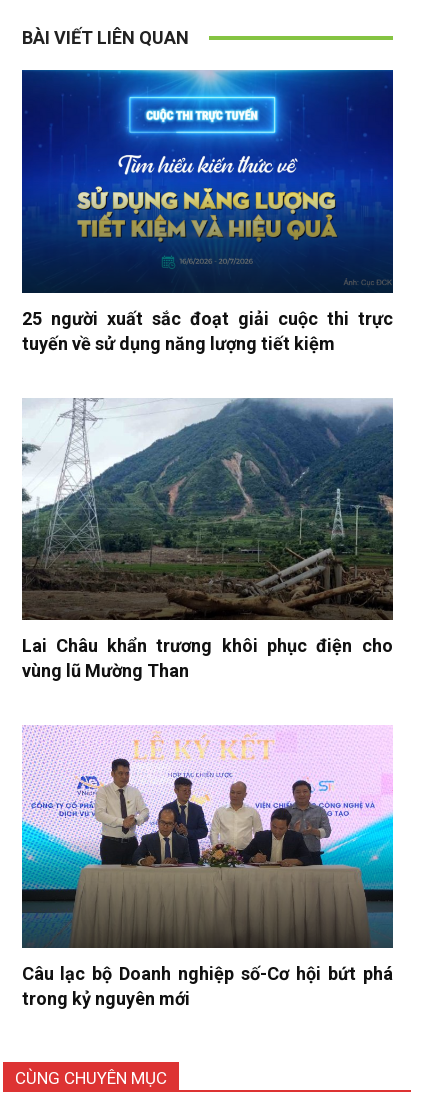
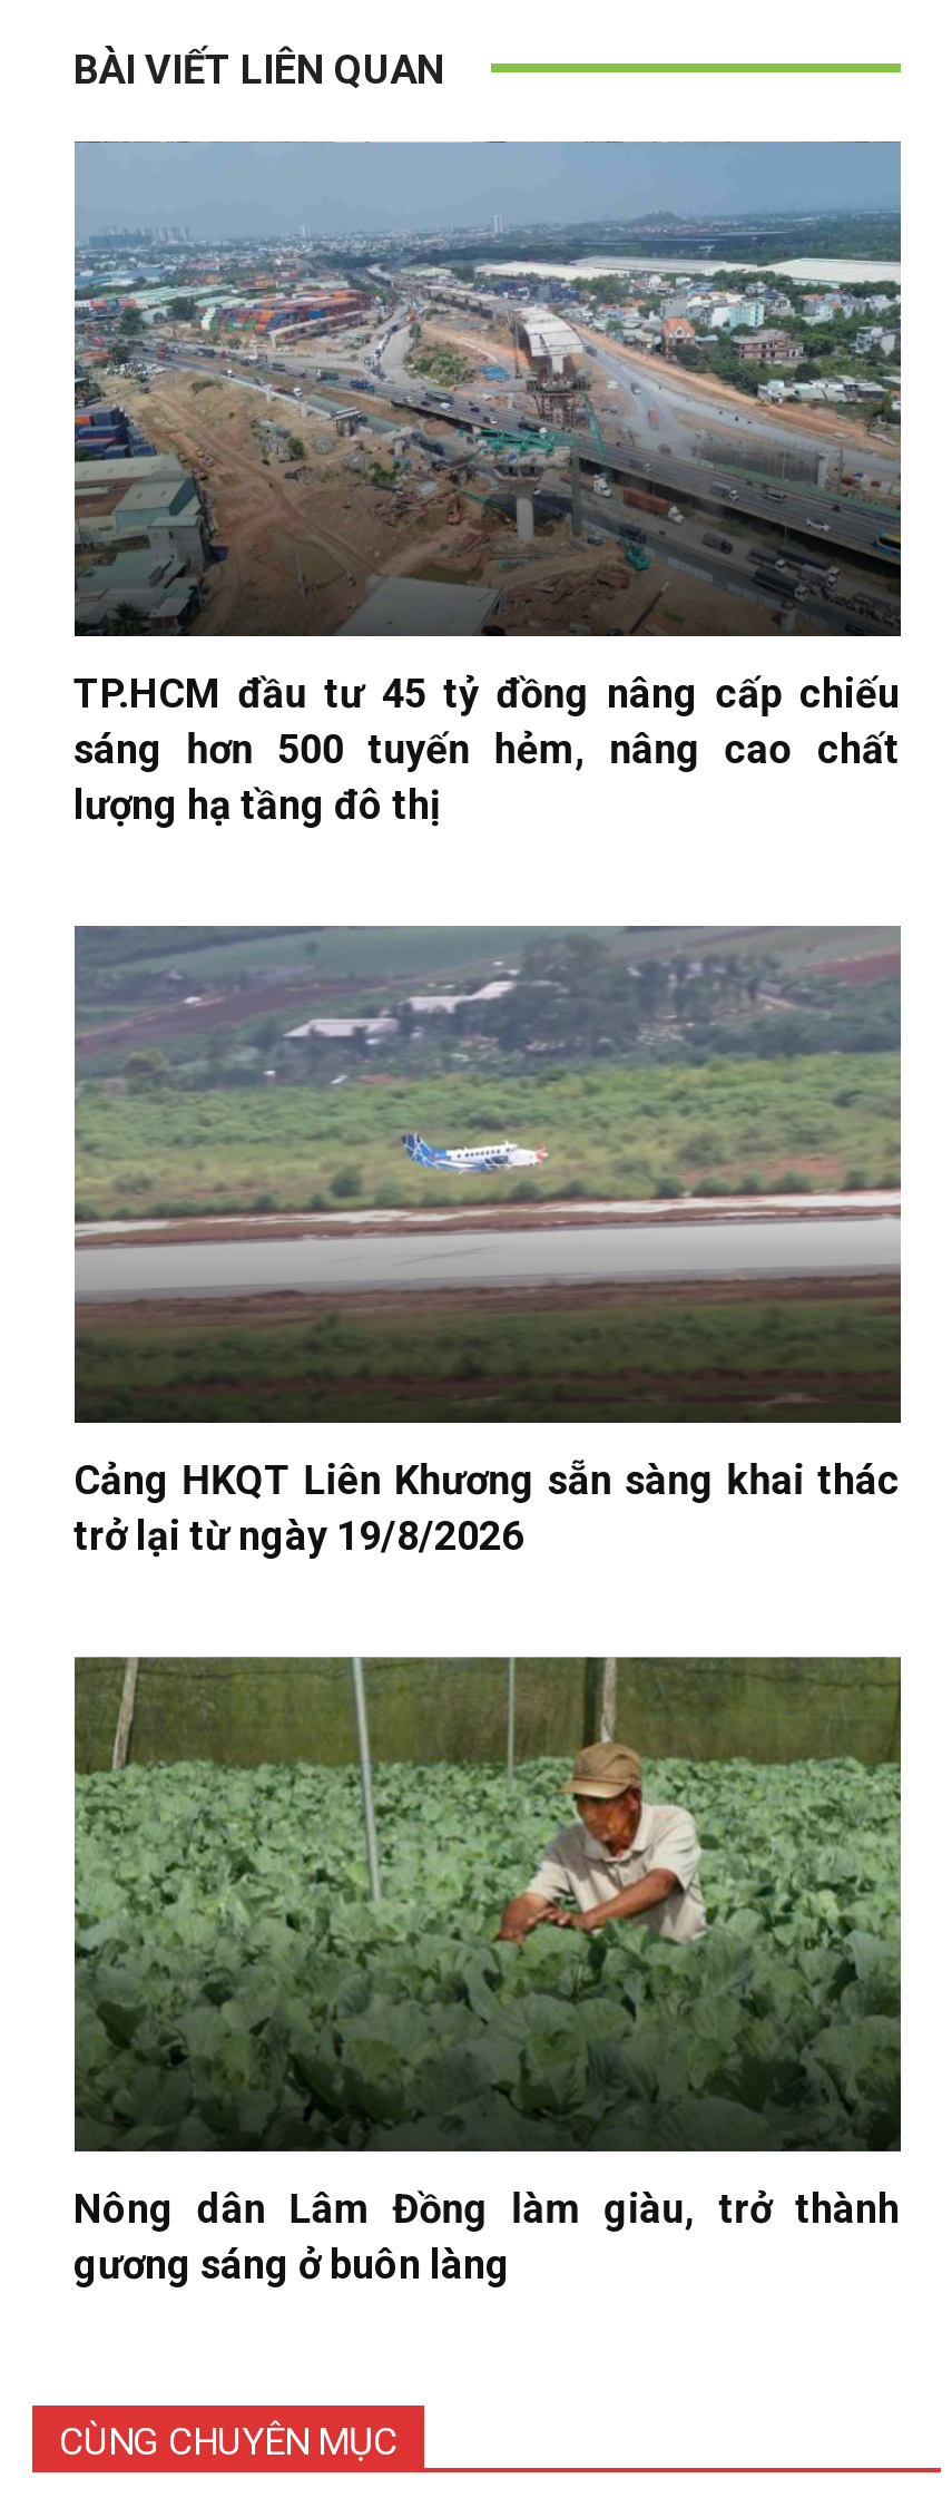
- [image]
- 25 người xuất sắc đoạt giải cuộc thi trực
- tuyến về sử dụng năng lượng tiết kiệm
+ [image]
+ TP.HCM đầu tư 45 tỷ đồng nâng cấp chiếu
+ sáng hơn 500 tuyến hẻm, nâng cao chất
+ lượng hạ tầng đô thị

- [image]
- Lai Châu khẩn trương khôi phục điện cho
- vùng lũ Mường Than
+ [image]
+ Cảng HKQT Liên Khương sẵn sàng khai thác
+ trở lại từ ngày 19/8/2026

- [image]
- Câu lạc bộ Doanh nghiệp số-Cơ hội bứt phá
- trong kỷ nguyên mới
+ [image]
+ Nông dân Lâm Đồng làm giàu, trở thành
+ gương sáng ở buôn làng
